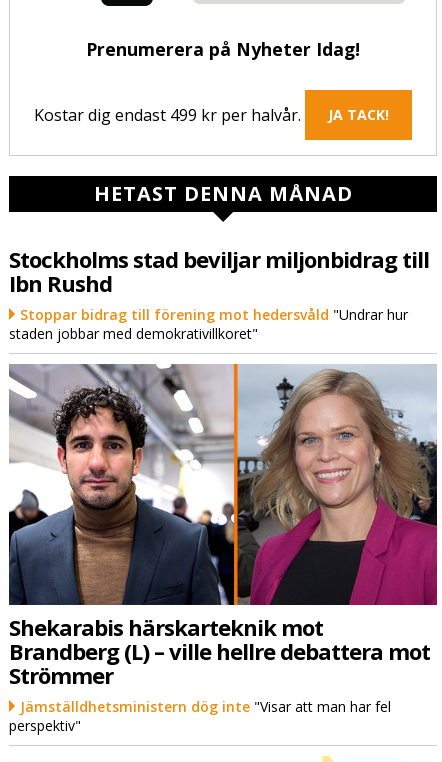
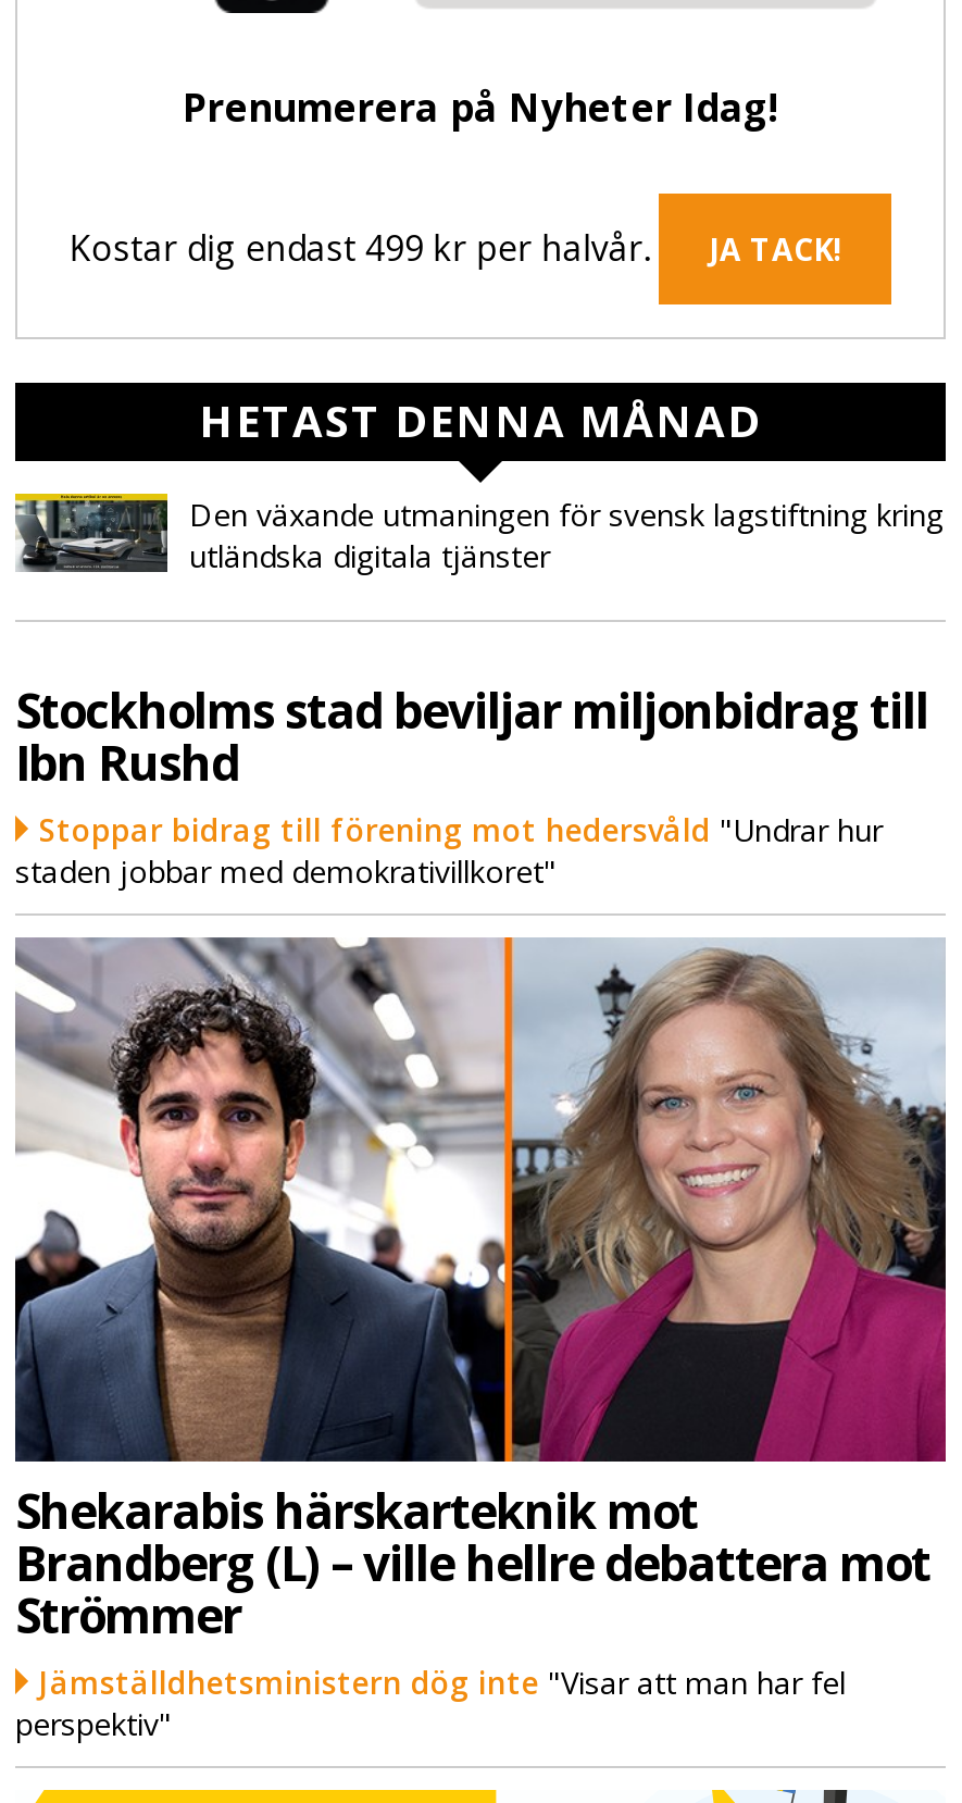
+ [image]
+ Den växande utmaningen för svensk lagstiftning kring
+ utländska digitala tjänster
